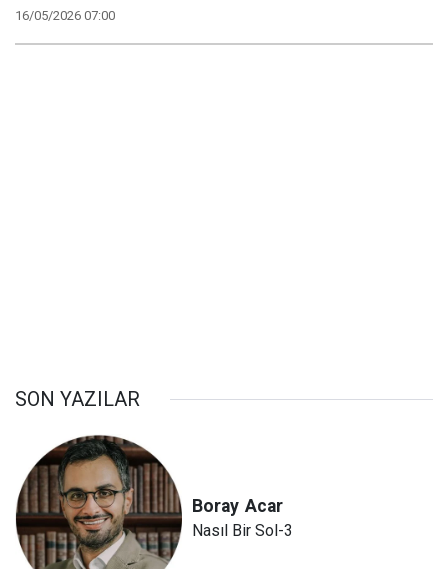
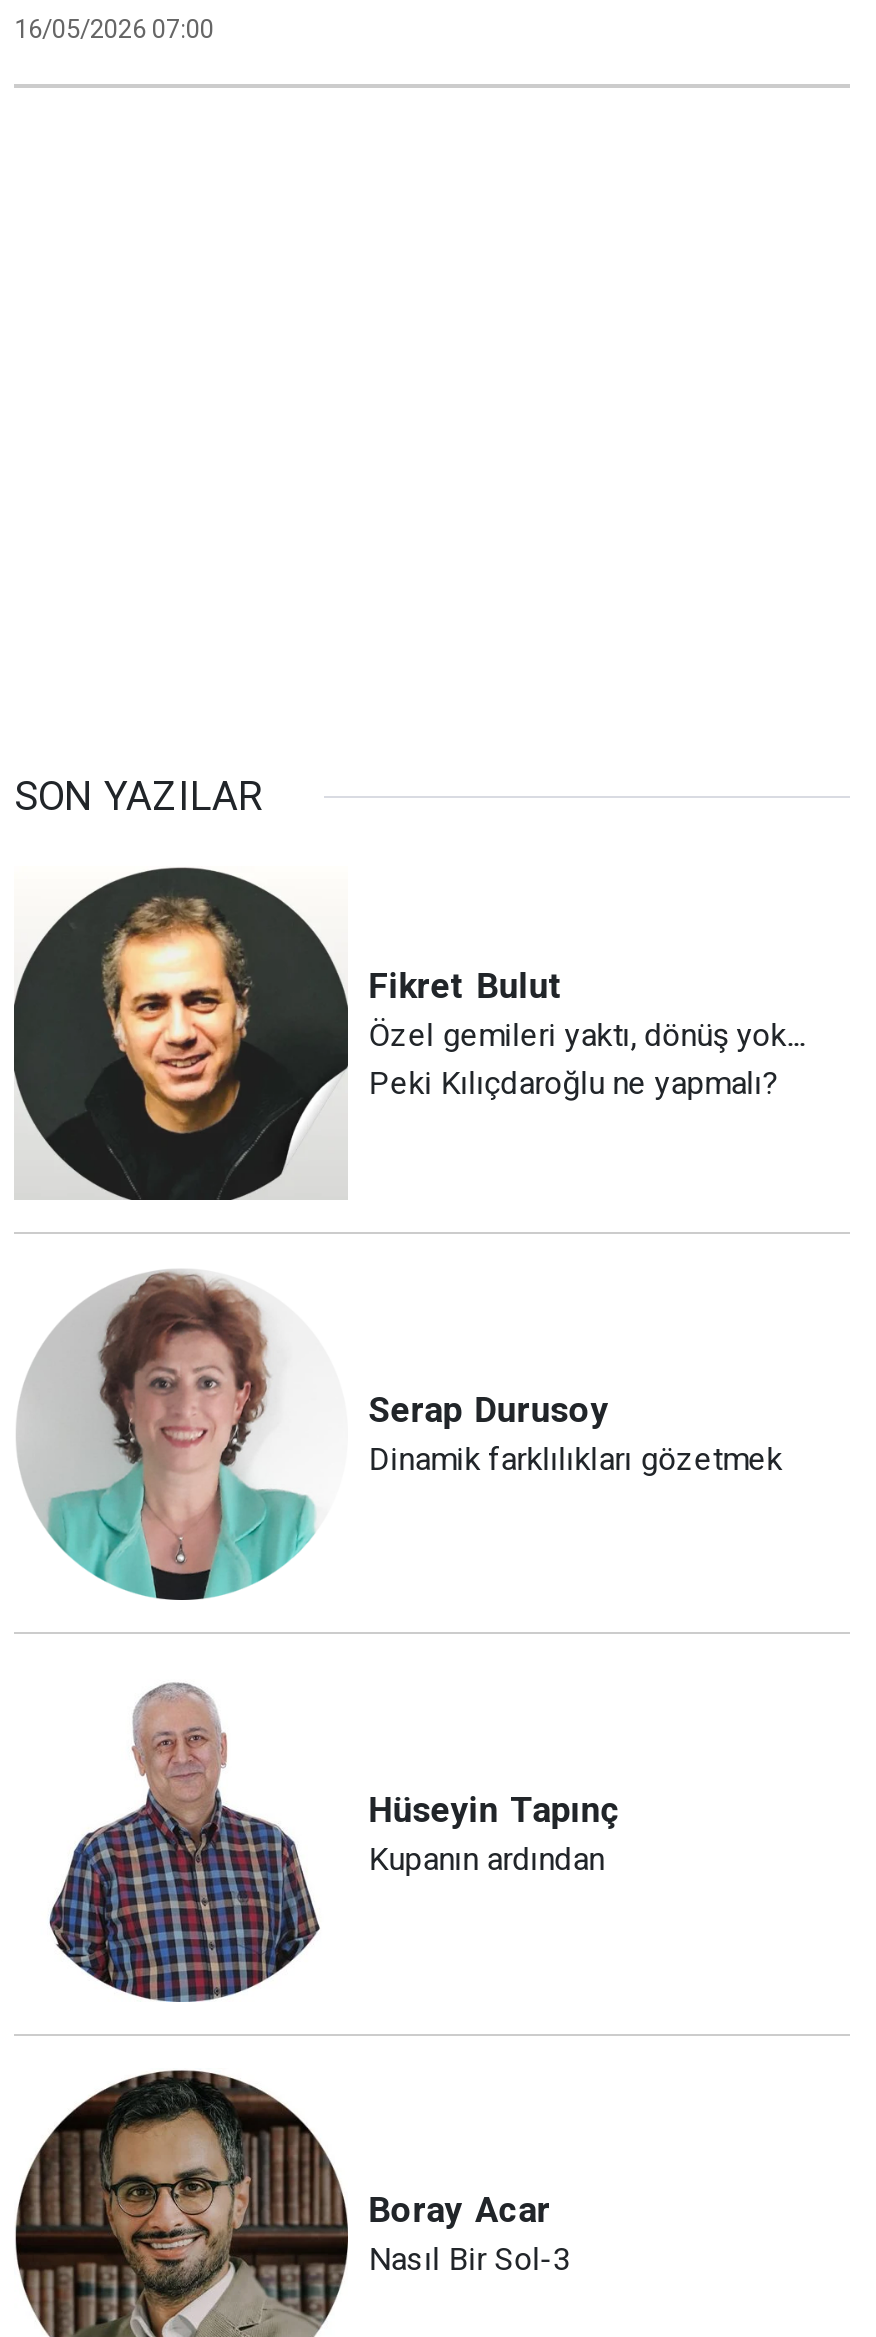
+ [image]
+ Fikret Bulut
+ Özel gemileri yaktı, dönüş yok...
+ Peki Kılıçdaroğlu ne yapmalı?

+ [image]
+ Serap Durusoy
+ Dinamik farklılıkları gözetmek

+ [image]
+ Hüseyin Tapınç
+ Kupanın ardından
